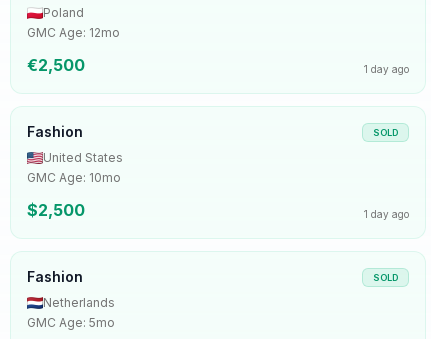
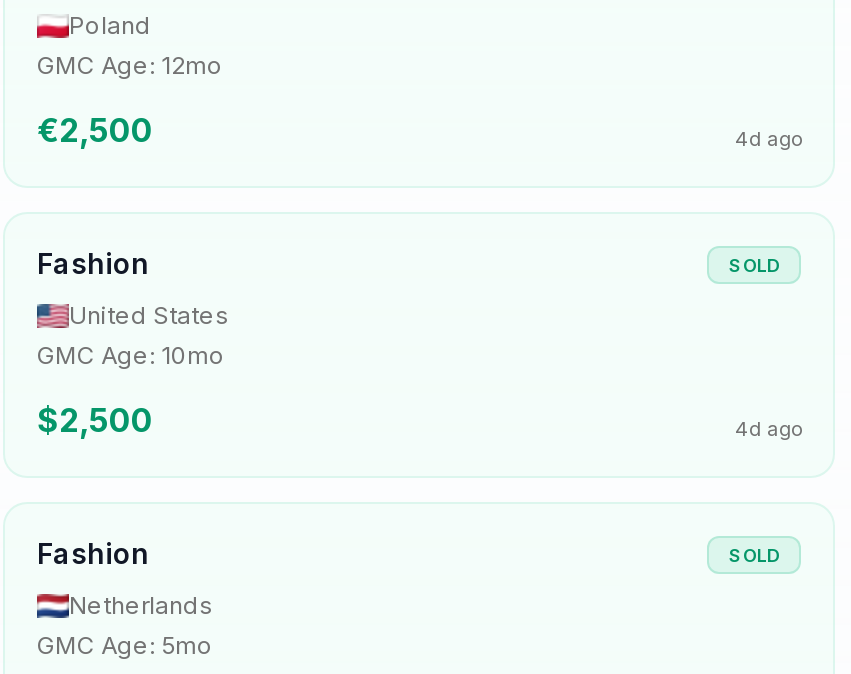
- 1 day ago
+ 4d ago

- 1 day ago
+ 4d ago
